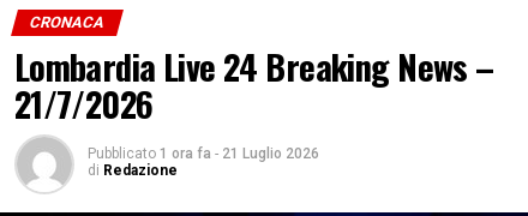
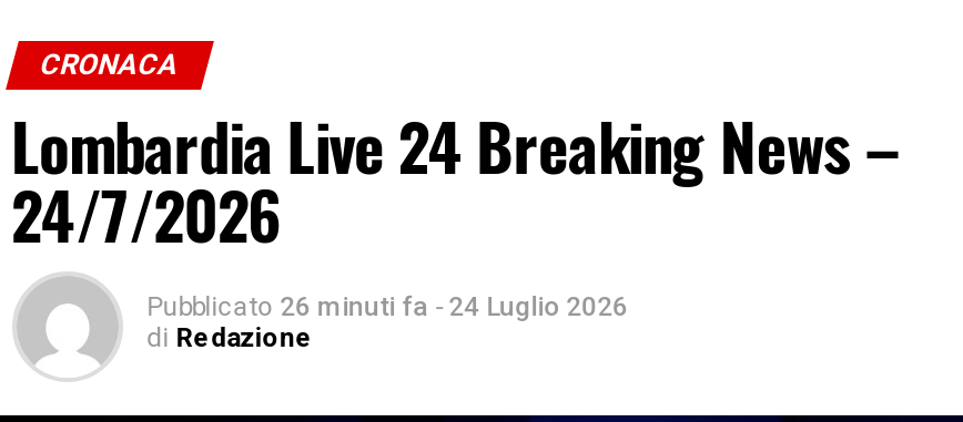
- 21/7/2026
+ 24/7/2026

- Pubblicato 1 ora fa - 21 Luglio 2026
+ Pubblicato 26 minuti fa - 24 Luglio 2026
